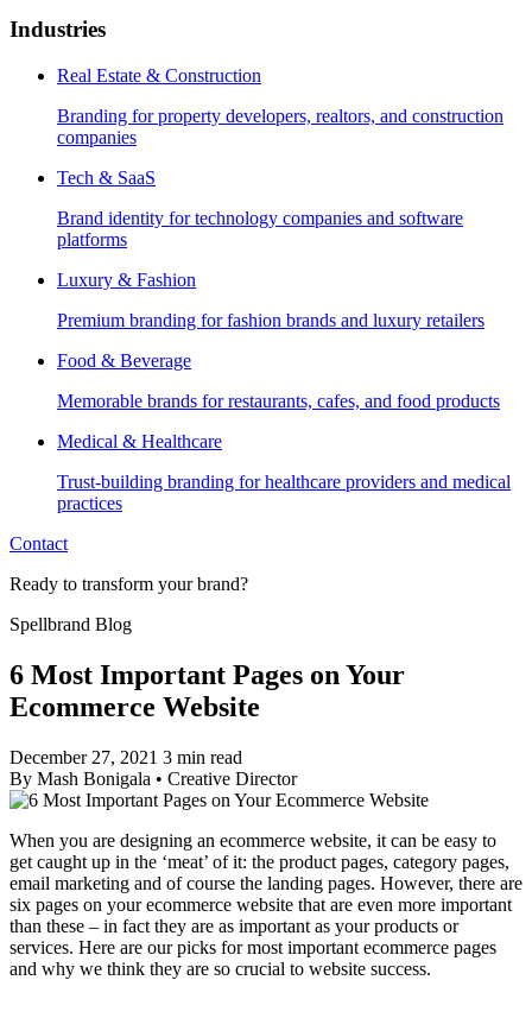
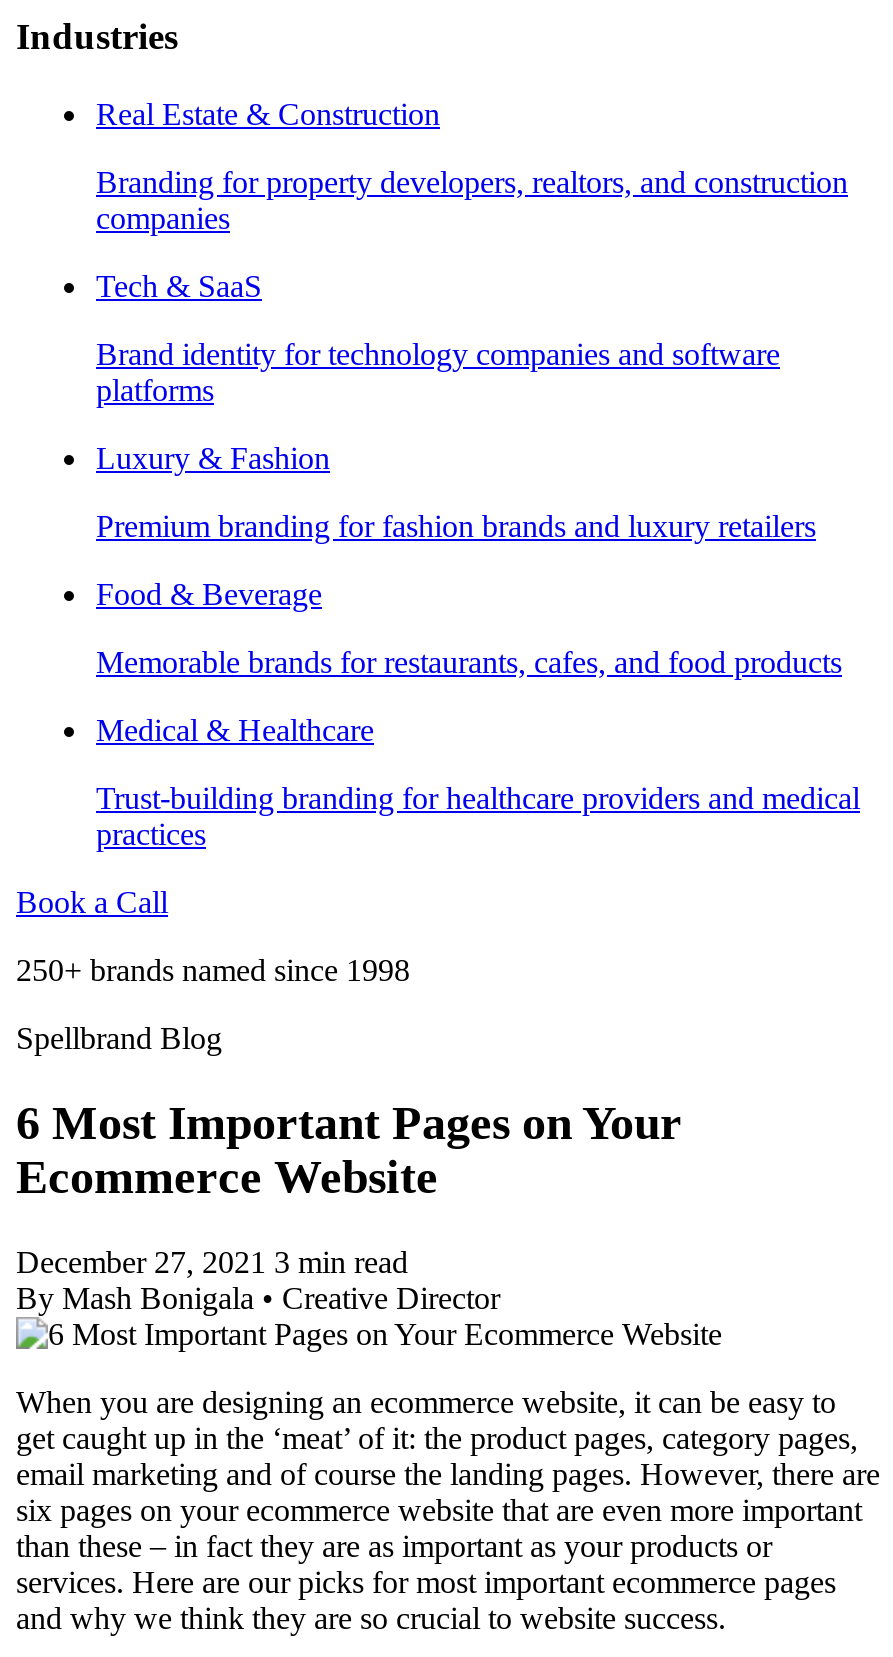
- Contact
+ Book a Call

- Ready to transform your brand?
+ 250+ brands named since 1998
